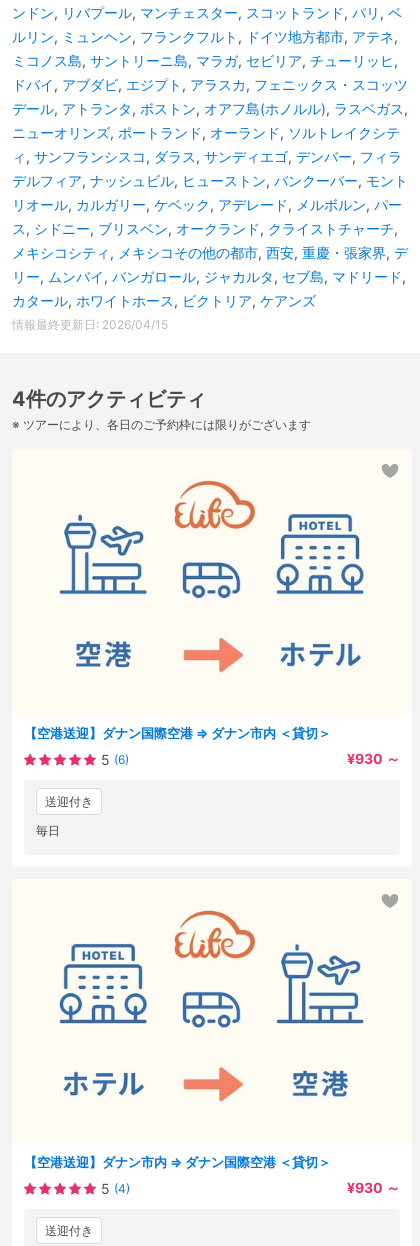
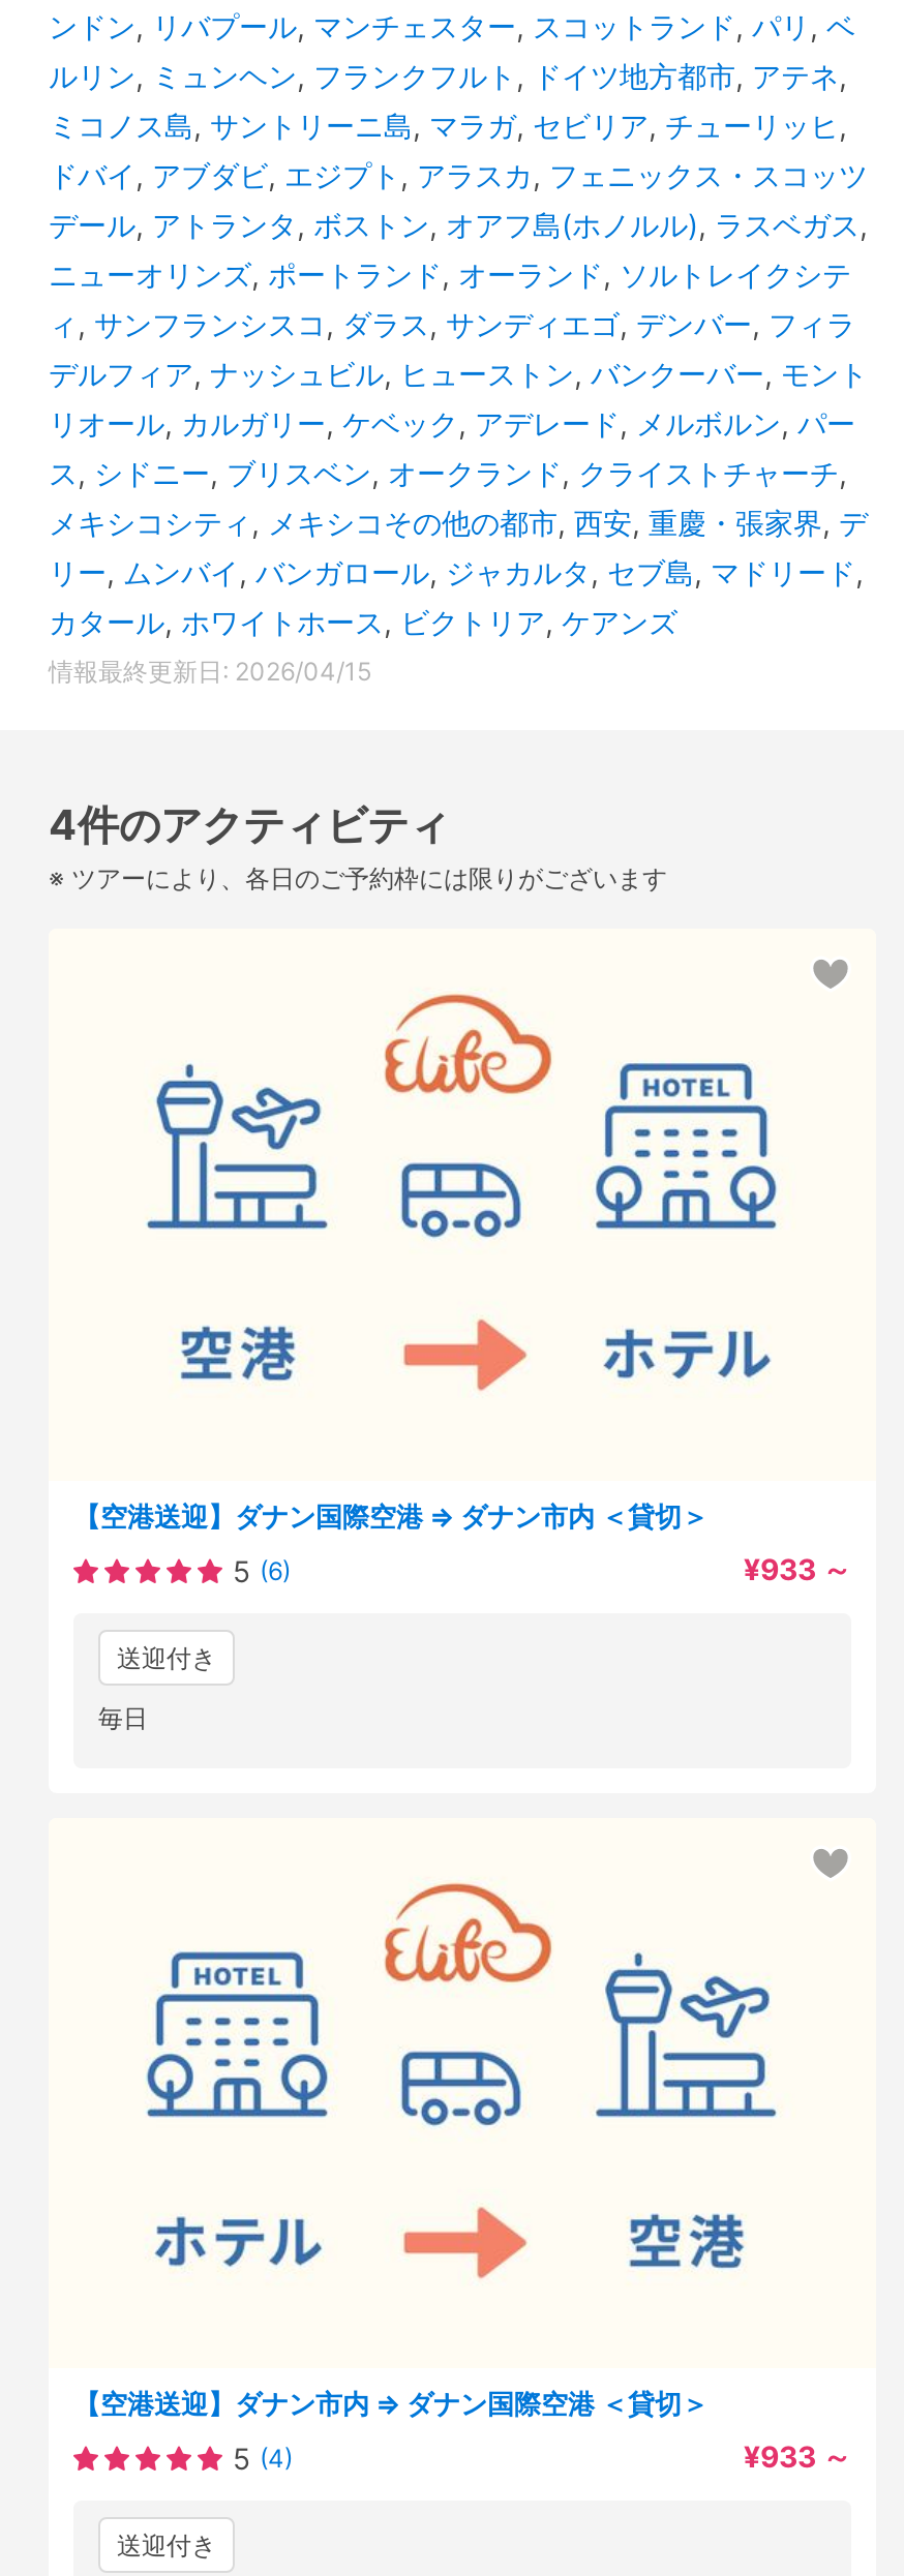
- ¥930～
+ ¥933～

- ¥930～
+ ¥933～
